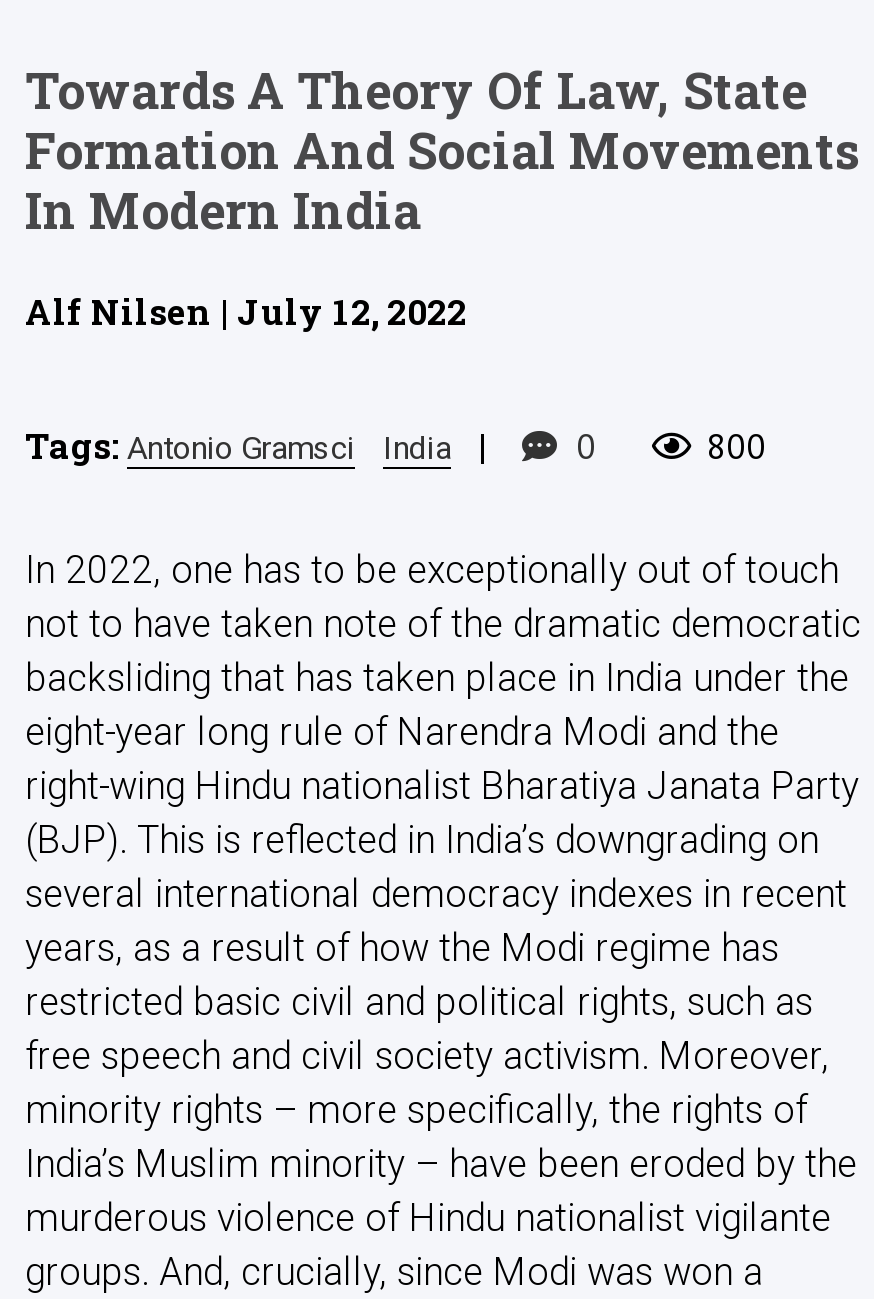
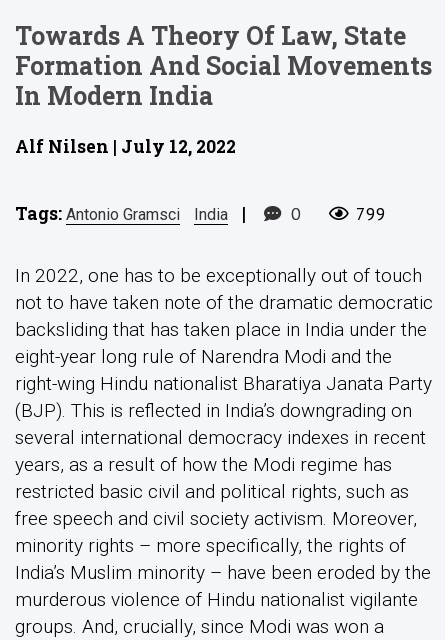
- 800
+ 799
